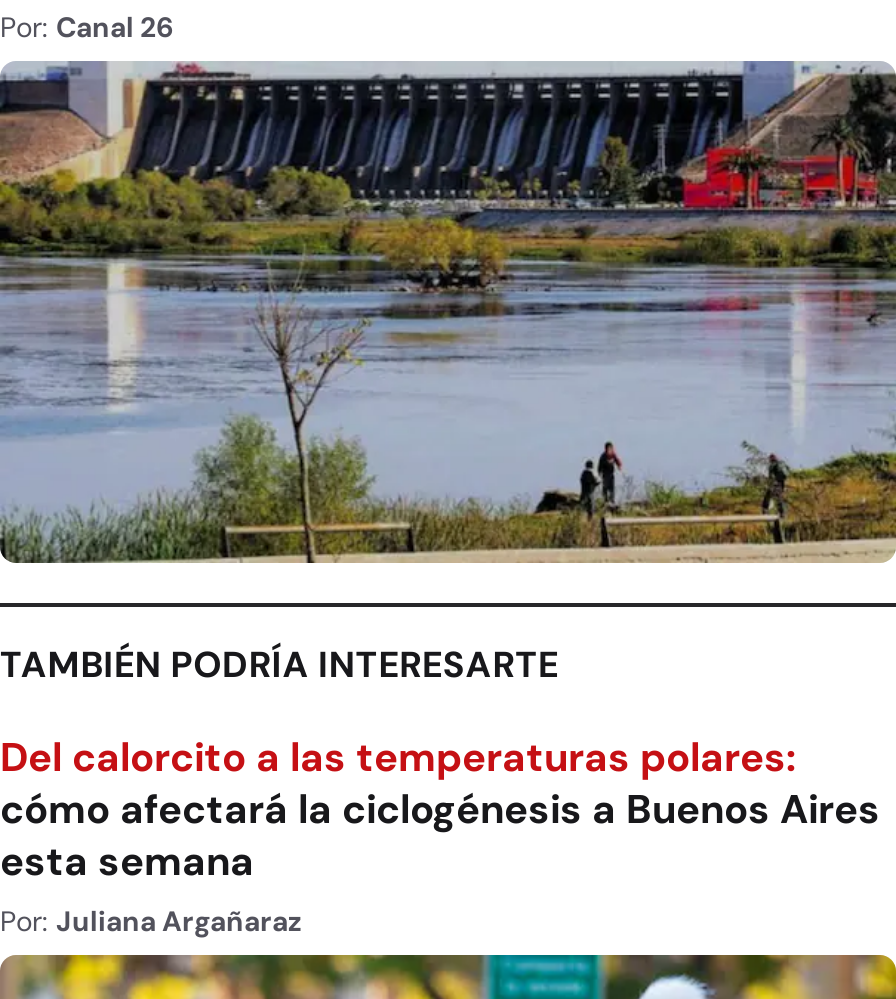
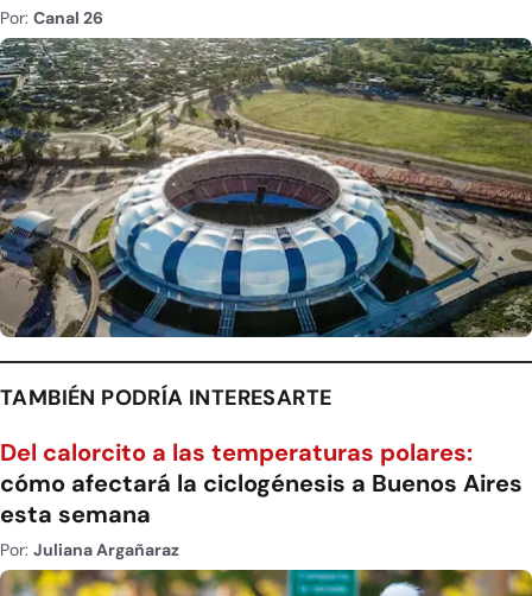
- [image]
+ [image]
